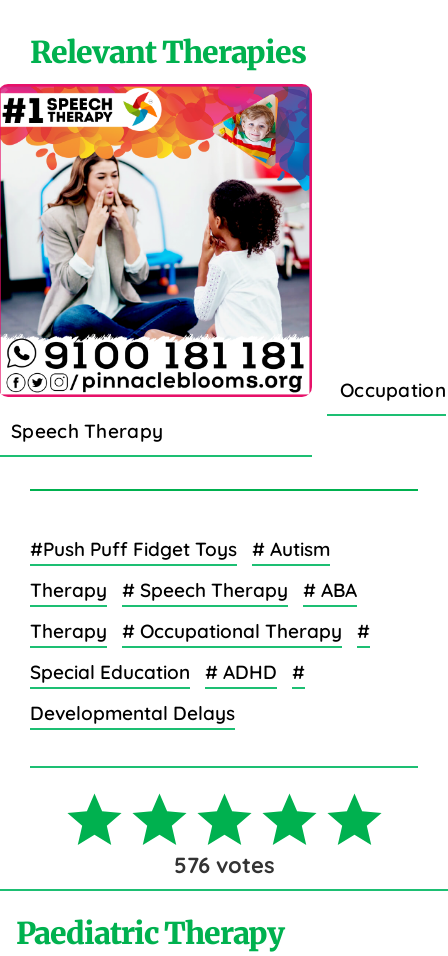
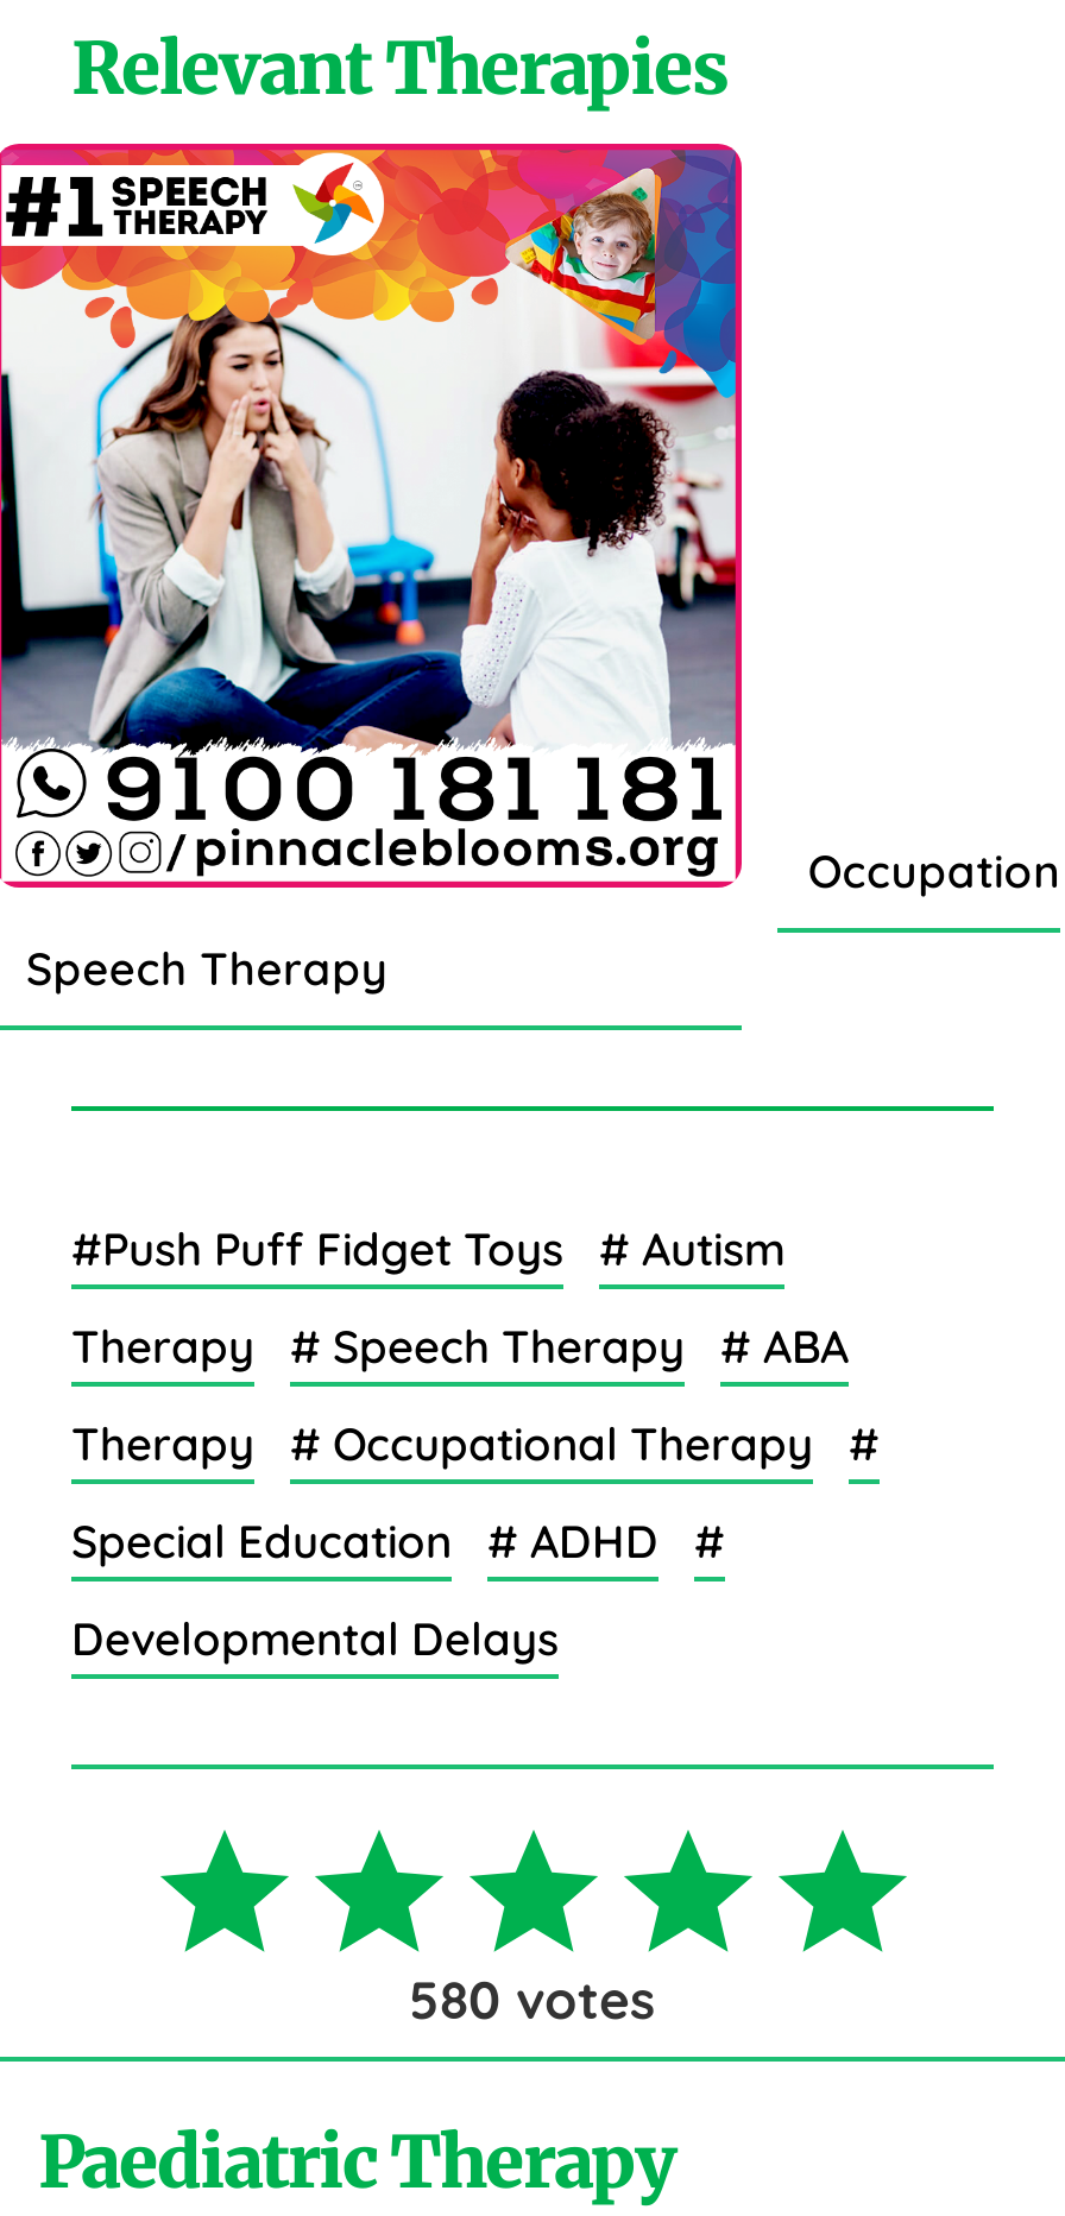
- 576 votes
+ 580 votes
